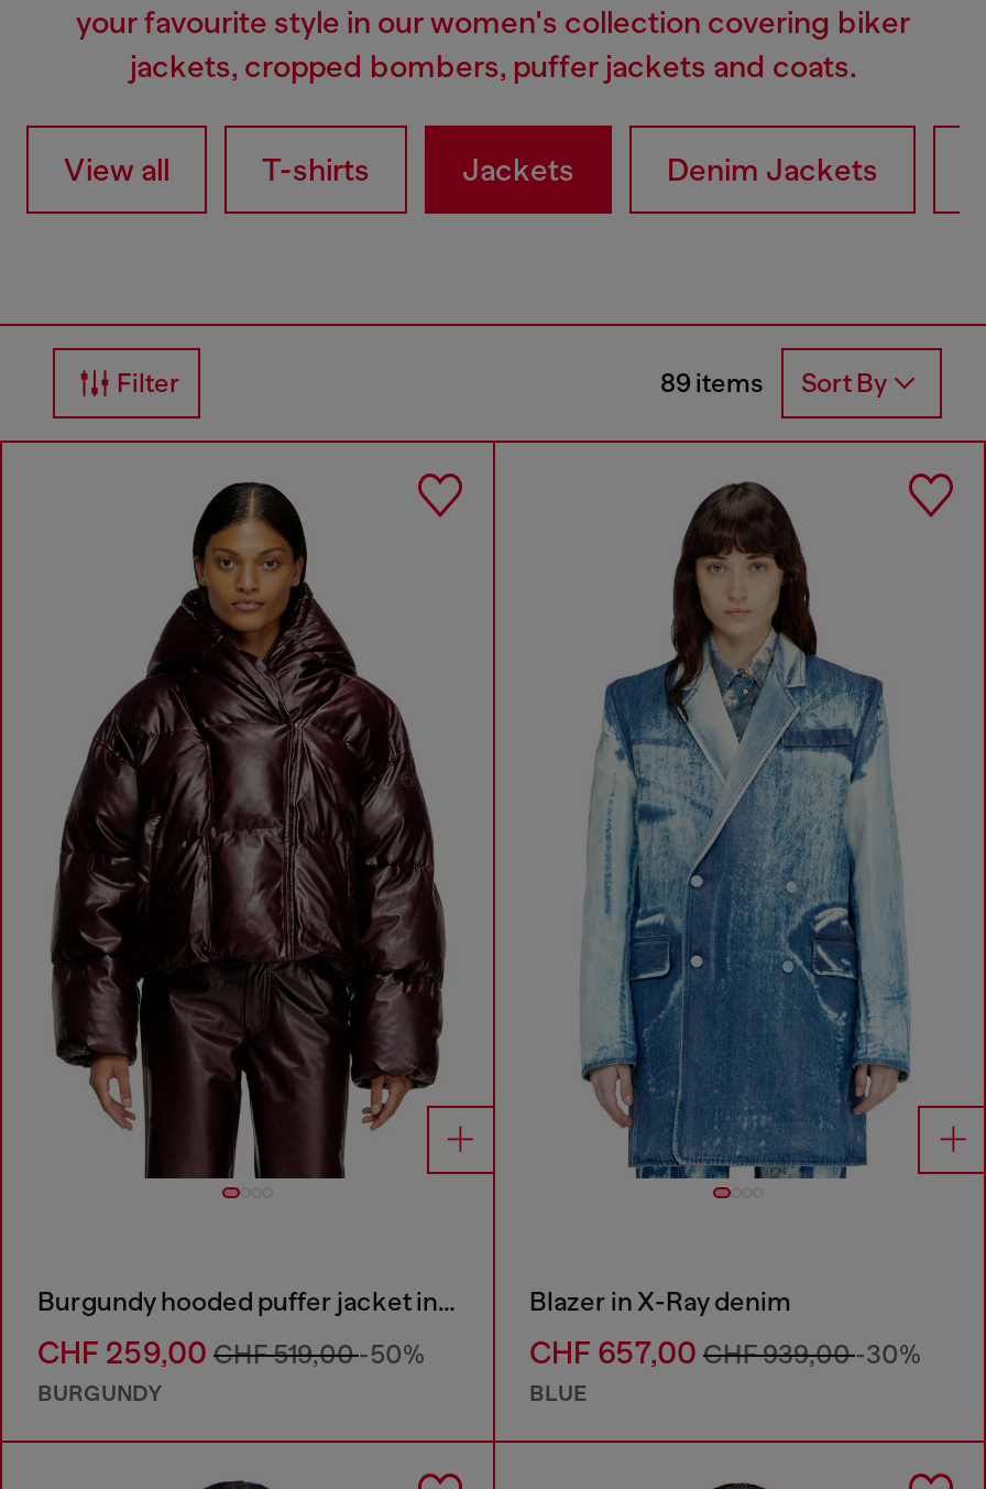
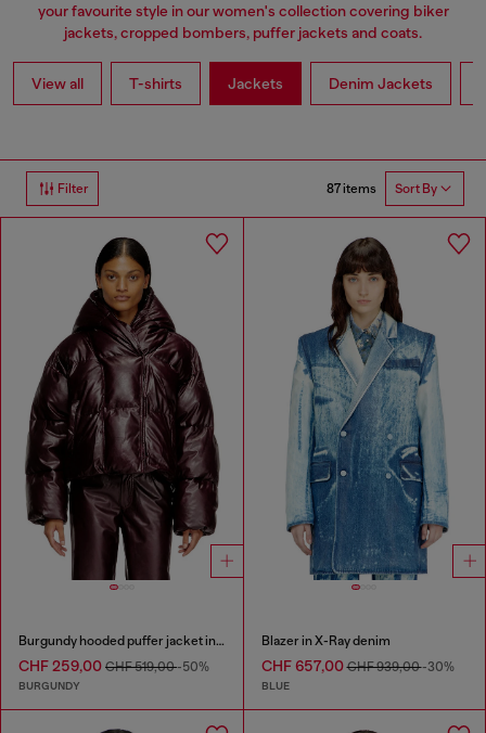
- 89 items Sort By
+ 87 items Sort By
